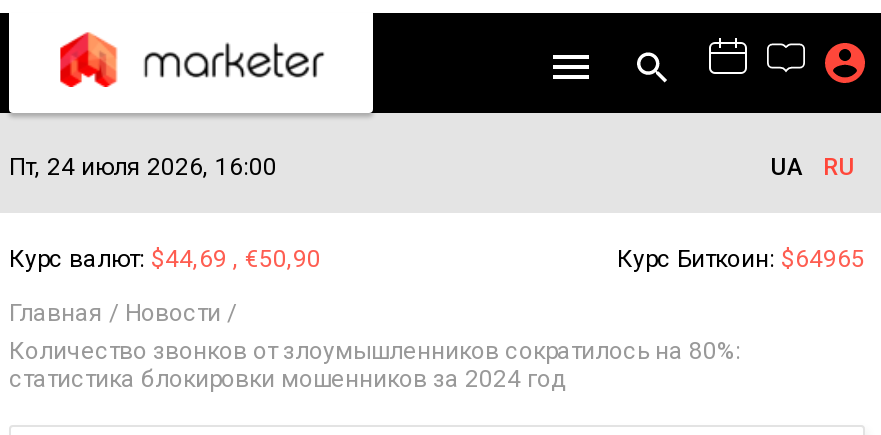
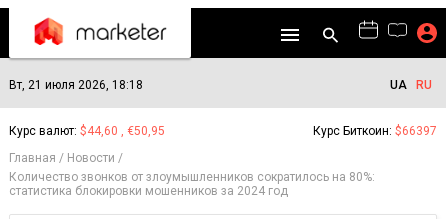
- Пт, 24 июля 2026, 16:00
+ Вт, 21 июля 2026, 18:18

- Курс валют: $44,69 , €50,90
+ Курс валют: $44,60 , €50,95

- Курс Биткоин: $64965
+ Курс Биткоин: $66397
